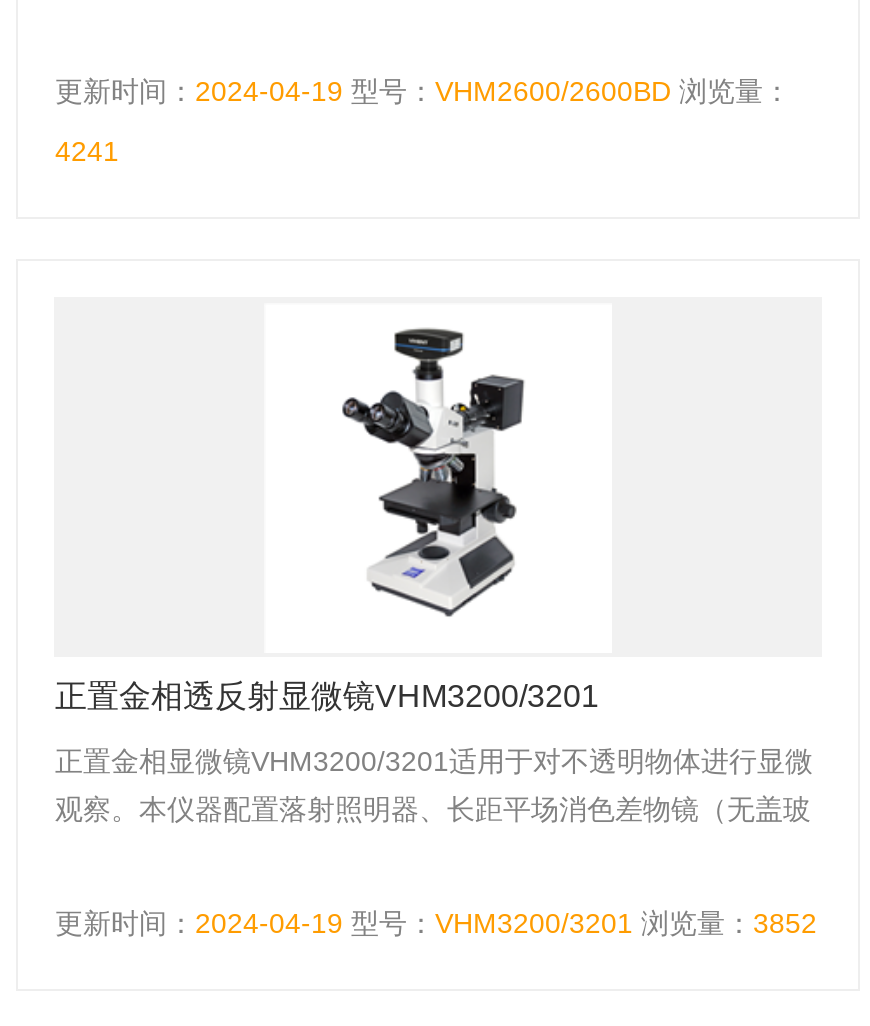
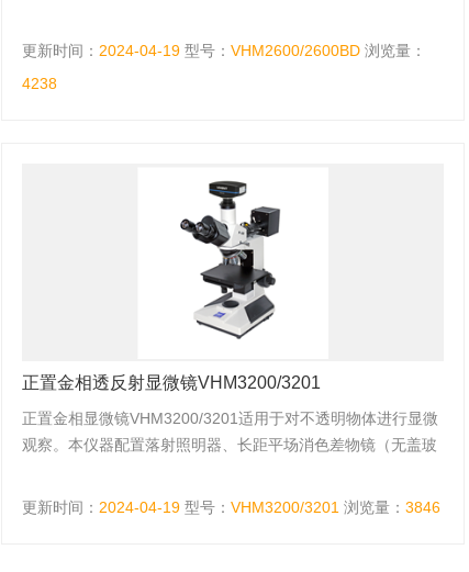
- 4241
+ 4238

- 更新时间：2024-04-19型号：VHM3200/3201浏览量：3852
+ 更新时间：2024-04-19型号：VHM3200/3201浏览量：3846
